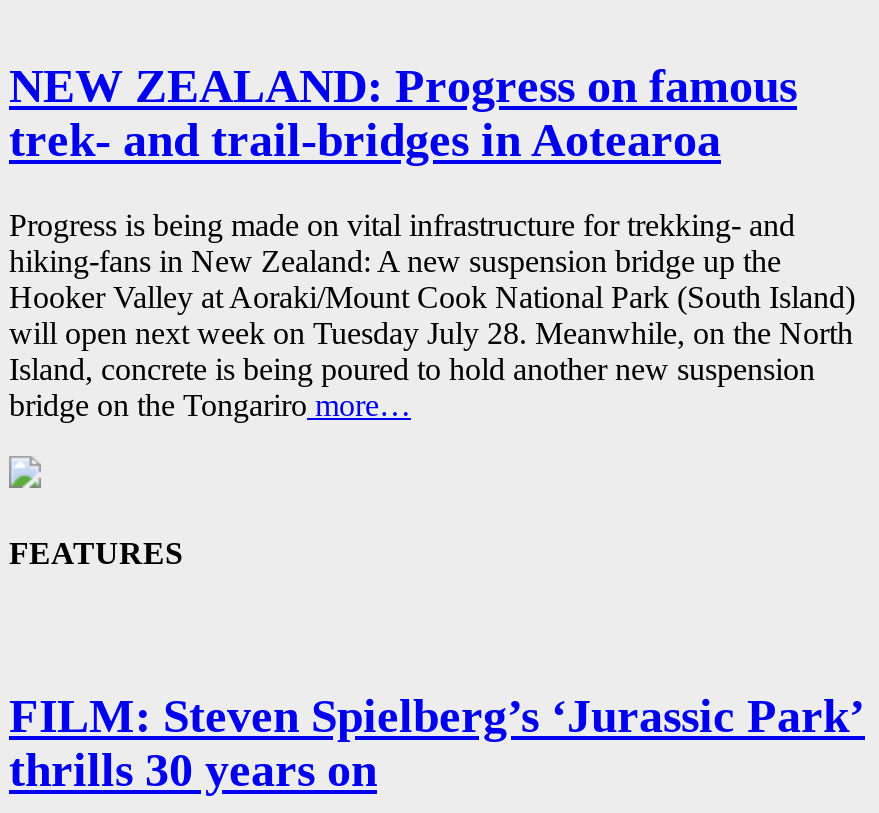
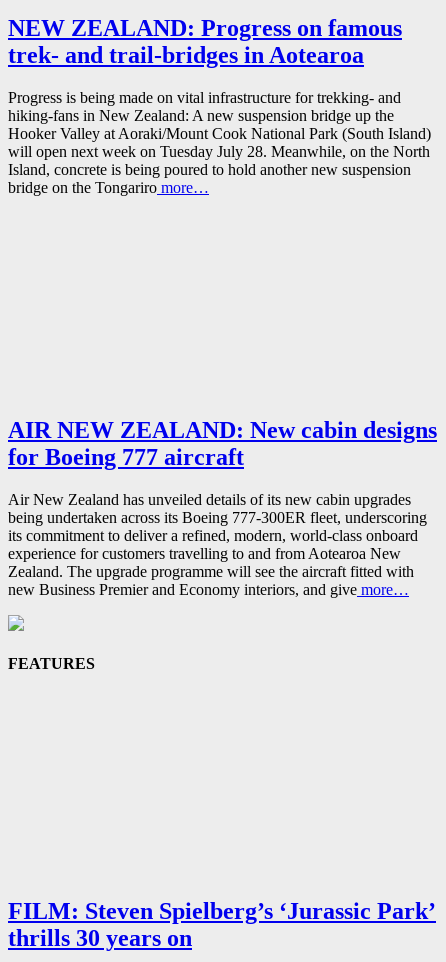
+ AIR NEW ZEALAND: New cabin designs
+ for Boeing 777 aircraft
+ Air New Zealand has unveiled details of its new cabin upgrades
+ being undertaken across its Boeing 777-300ER fleet, underscoring
+ its commitment to deliver a refined, modern, world-class onboard
+ experience for customers travelling to and from Aotearoa New
+ Zealand. The upgrade programme will see the aircraft fitted with
+ new Business Premier and Economy interiors, and give more…
